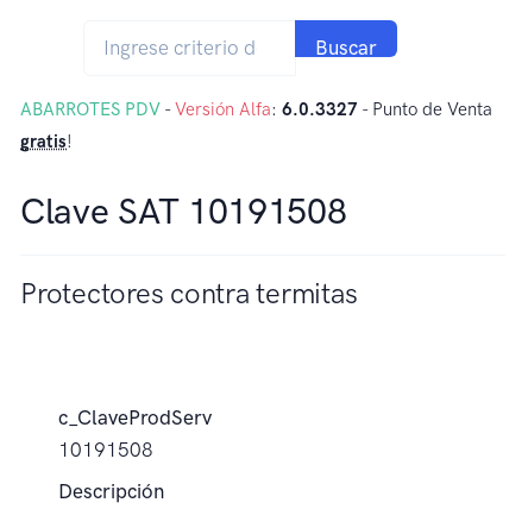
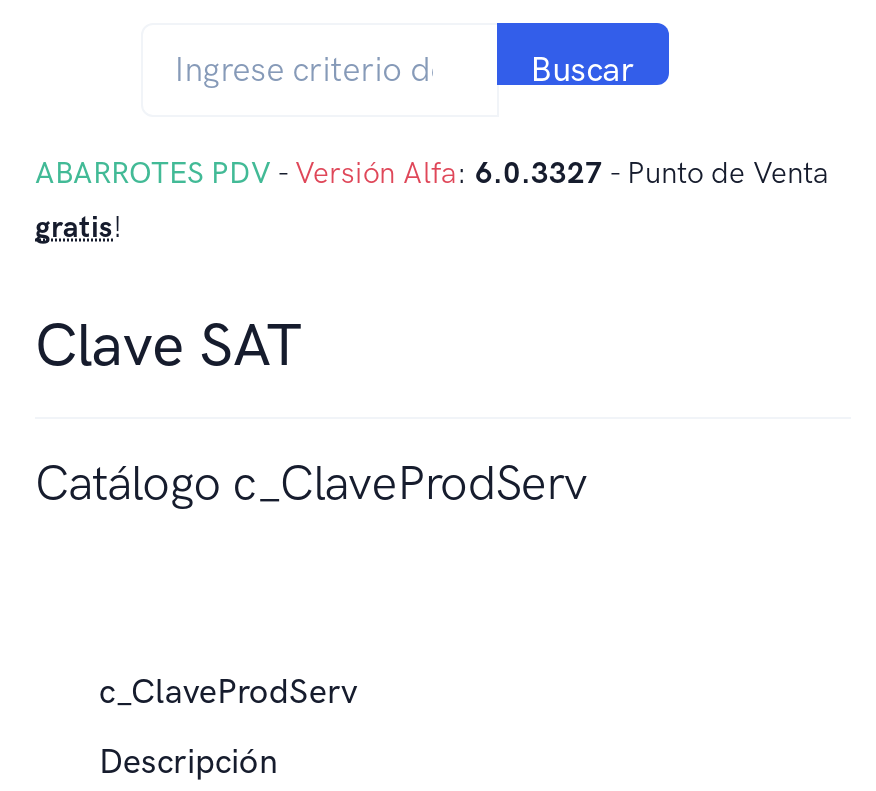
- Clave SAT 10191508
+ Clave SAT

- Protectores contra termitas
+ Catálogo c_ClaveProdServ

- 10191508
